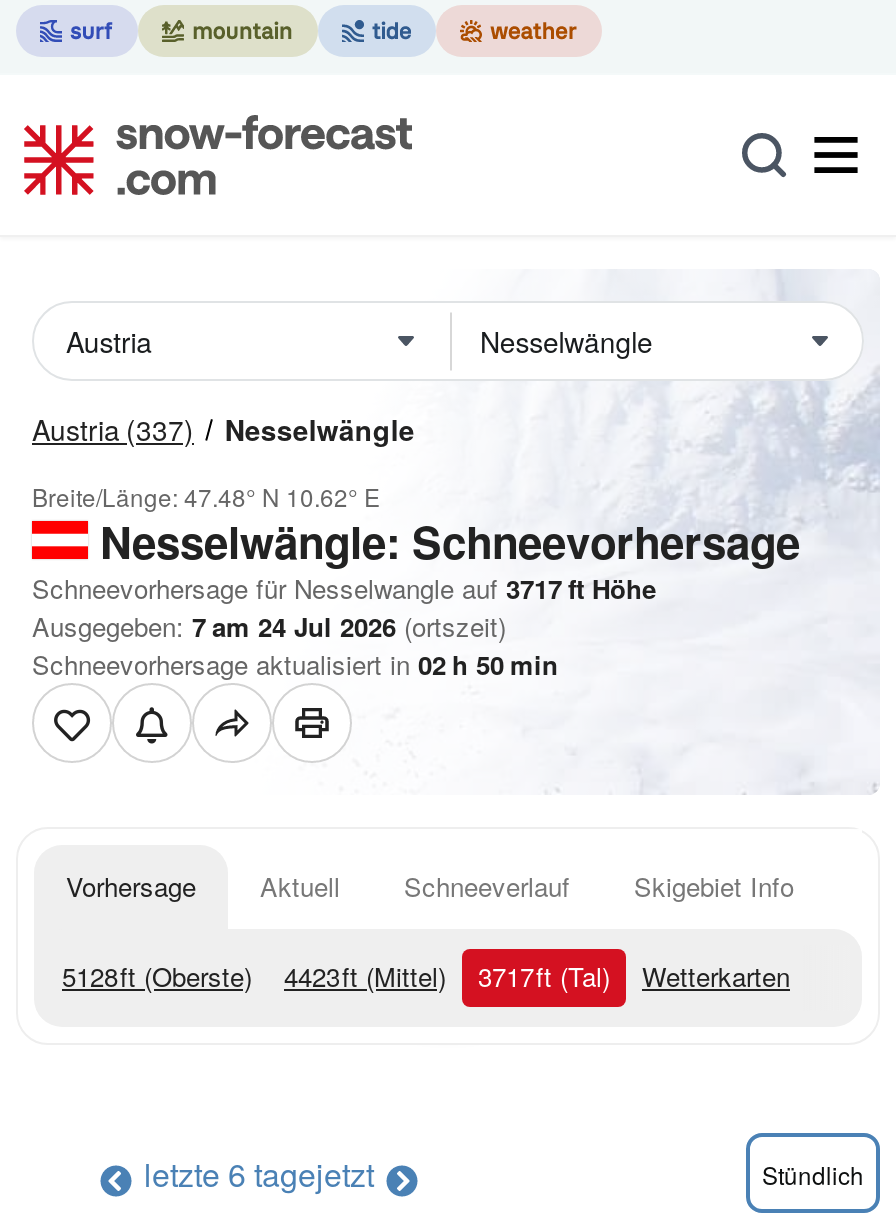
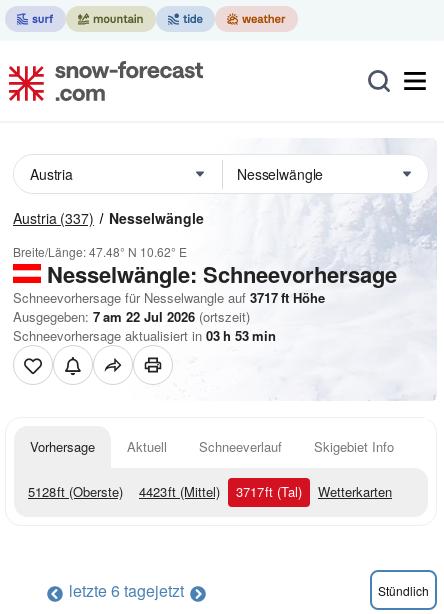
- Ausgegeben: 7 am 24 Jul 2026 (ortszeit)
+ Ausgegeben: 7 am 22 Jul 2026 (ortszeit)

- Schneevorhersage aktualisiert in 02 h 50 min
+ Schneevorhersage aktualisiert in 03 h 53 min
